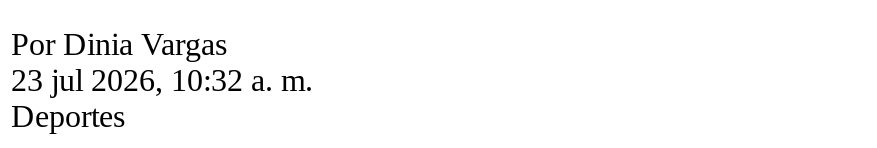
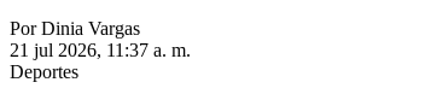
- 23 jul 2026, 10:32 a. m.
+ 21 jul 2026, 11:37 a. m.
